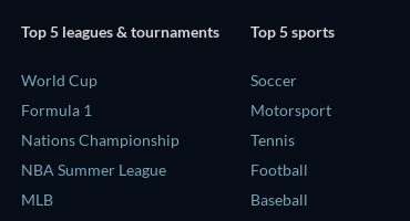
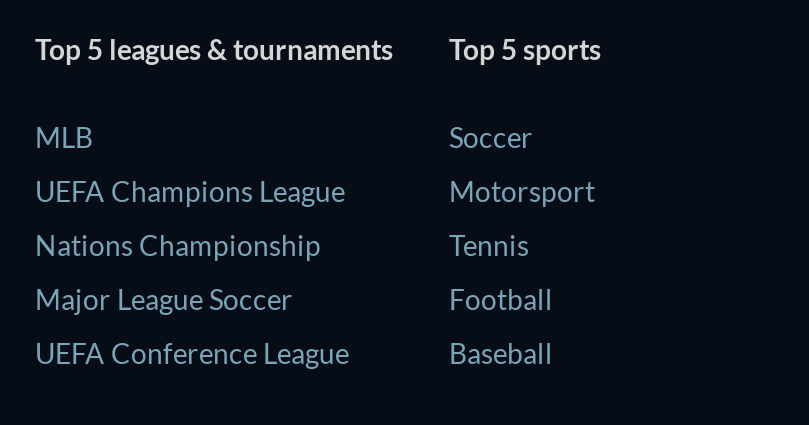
- World Cup

- Formula 1
+ UEFA Champions League

- NBA Summer League
+ Major League Soccer

moved up: MLB

+ UEFA Conference League
